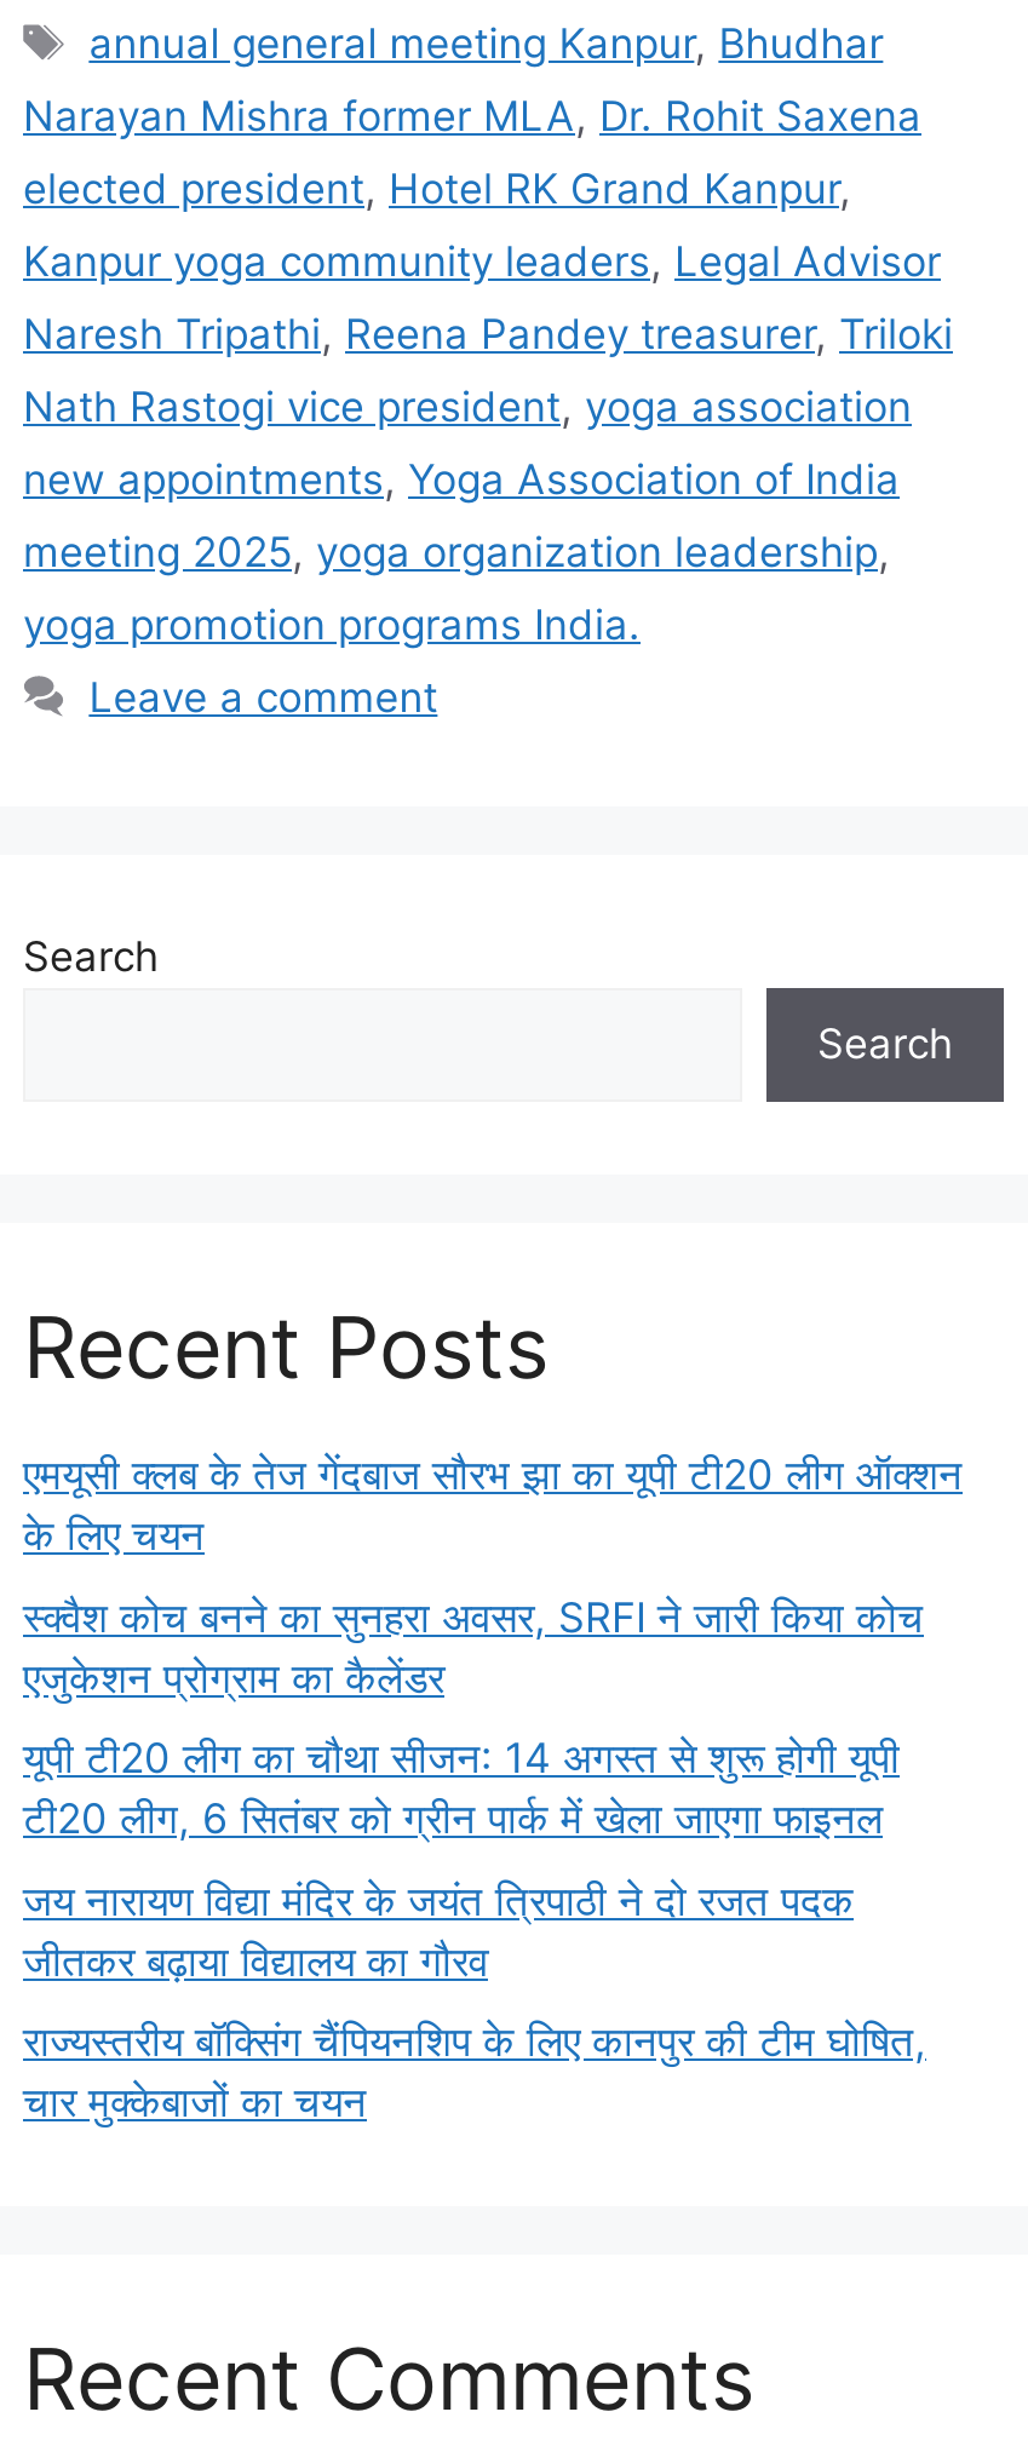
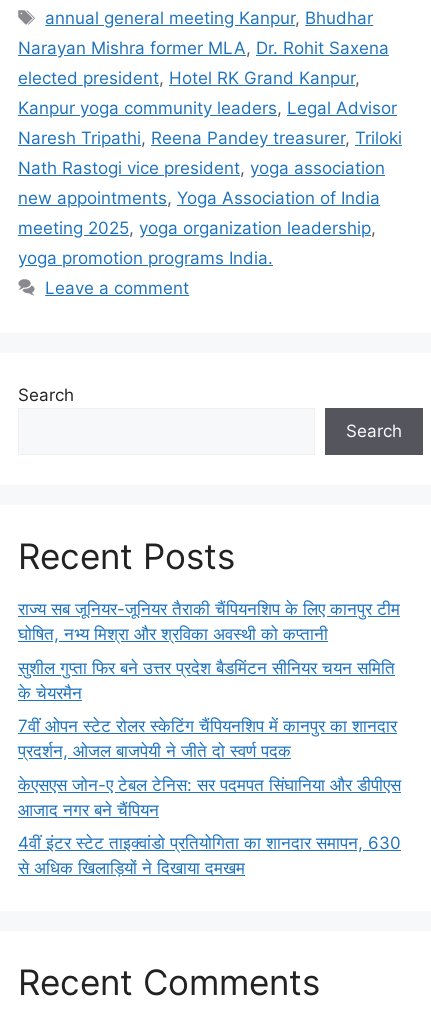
- एमयूसी क्लब के तेज गेंदबाज सौरभ झा का यूपी टी20 लीग ऑक्शन
- के लिए चयन
+ राज्य सब जूनियर-जूनियर तैराकी चैंपियनशिप के लिए कानपुर टीम
+ घोषित, नभ्य मिश्रा और श्रविका अवस्थी को कप्तानी

- स्क्वैश कोच बनने का सुनहरा अवसर, SRFI ने जारी किया कोच
- एजुकेशन प्रोग्राम का कैलेंडर
+ सुशील गुप्ता फिर बने उत्तर प्रदेश बैडमिंटन सीनियर चयन समिति
+ के चेयरमैन

- यूपी टी20 लीग का चौथा सीजन: 14 अगस्त से शुरू होगी यूपी
- टी20 लीग, 6 सितंबर को ग्रीन पार्क में खेला जाएगा फाइनल
+ 7वीं ओपन स्टेट रोलर स्केटिंग चैंपियनशिप में कानपुर का शानदार
+ प्रदर्शन, ओजल बाजपेयी ने जीते दो स्वर्ण पदक

- जय नारायण विद्या मंदिर के जयंत त्रिपाठी ने दो रजत पदक
- जीतकर बढ़ाया विद्यालय का गौरव
+ केएसएस जोन-ए टेबल टेनिस: सर पदमपत सिंघानिया और डीपीएस
+ आजाद नगर बने चैंपियन

- राज्यस्तरीय बॉक्सिंग चैंपियनशिप के लिए कानपुर की टीम घोषित,
- चार मुक्केबाजों का चयन
+ 4वीं इंटर स्टेट ताइक्वांडो प्रतियोगिता का शानदार समापन, 630
+ से अधिक खिलाड़ियों ने दिखाया दमखम
